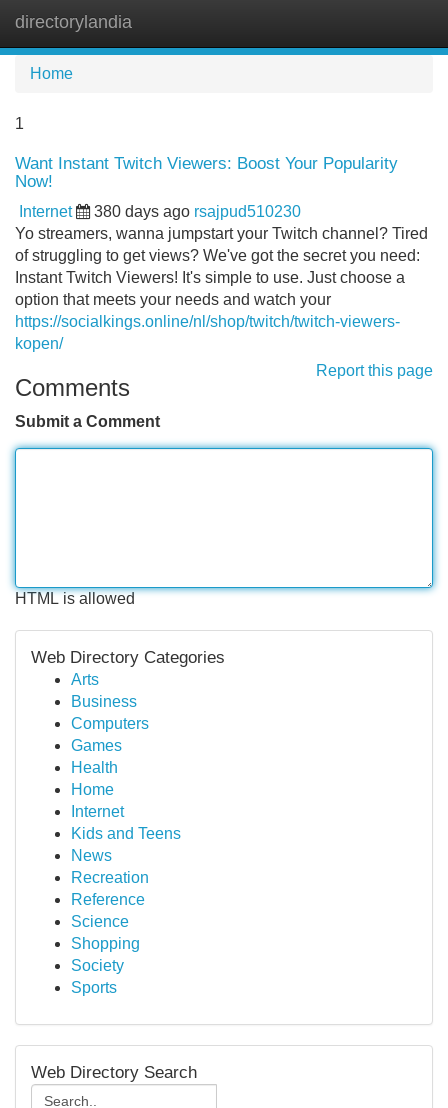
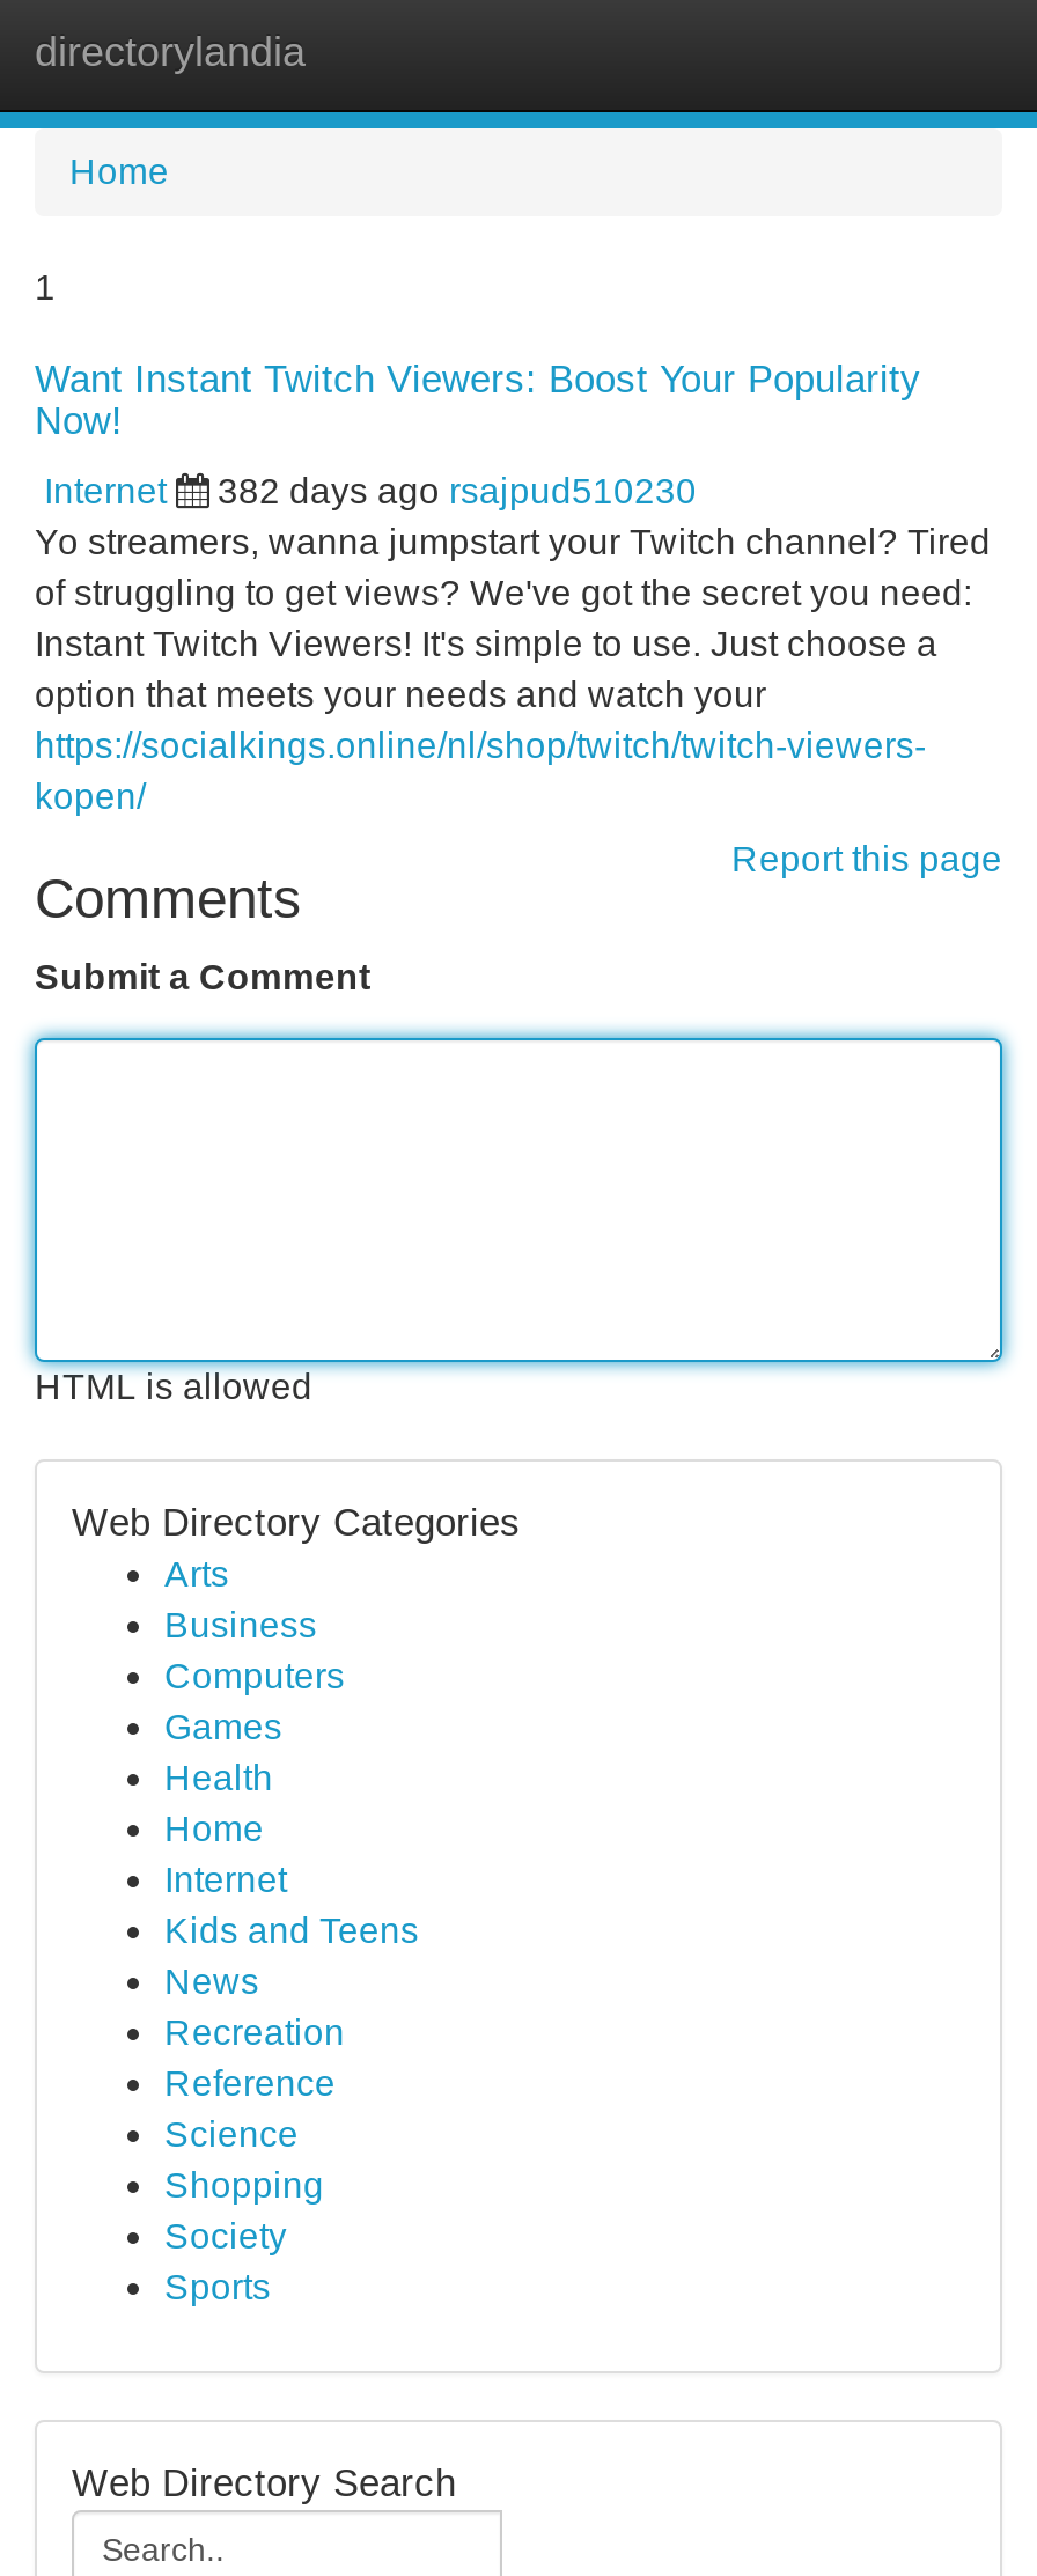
- 380 days ago rsajpud510230
+ 382 days ago rsajpud510230
